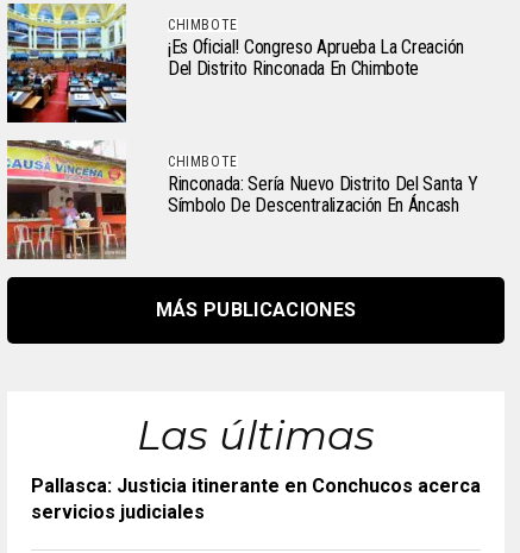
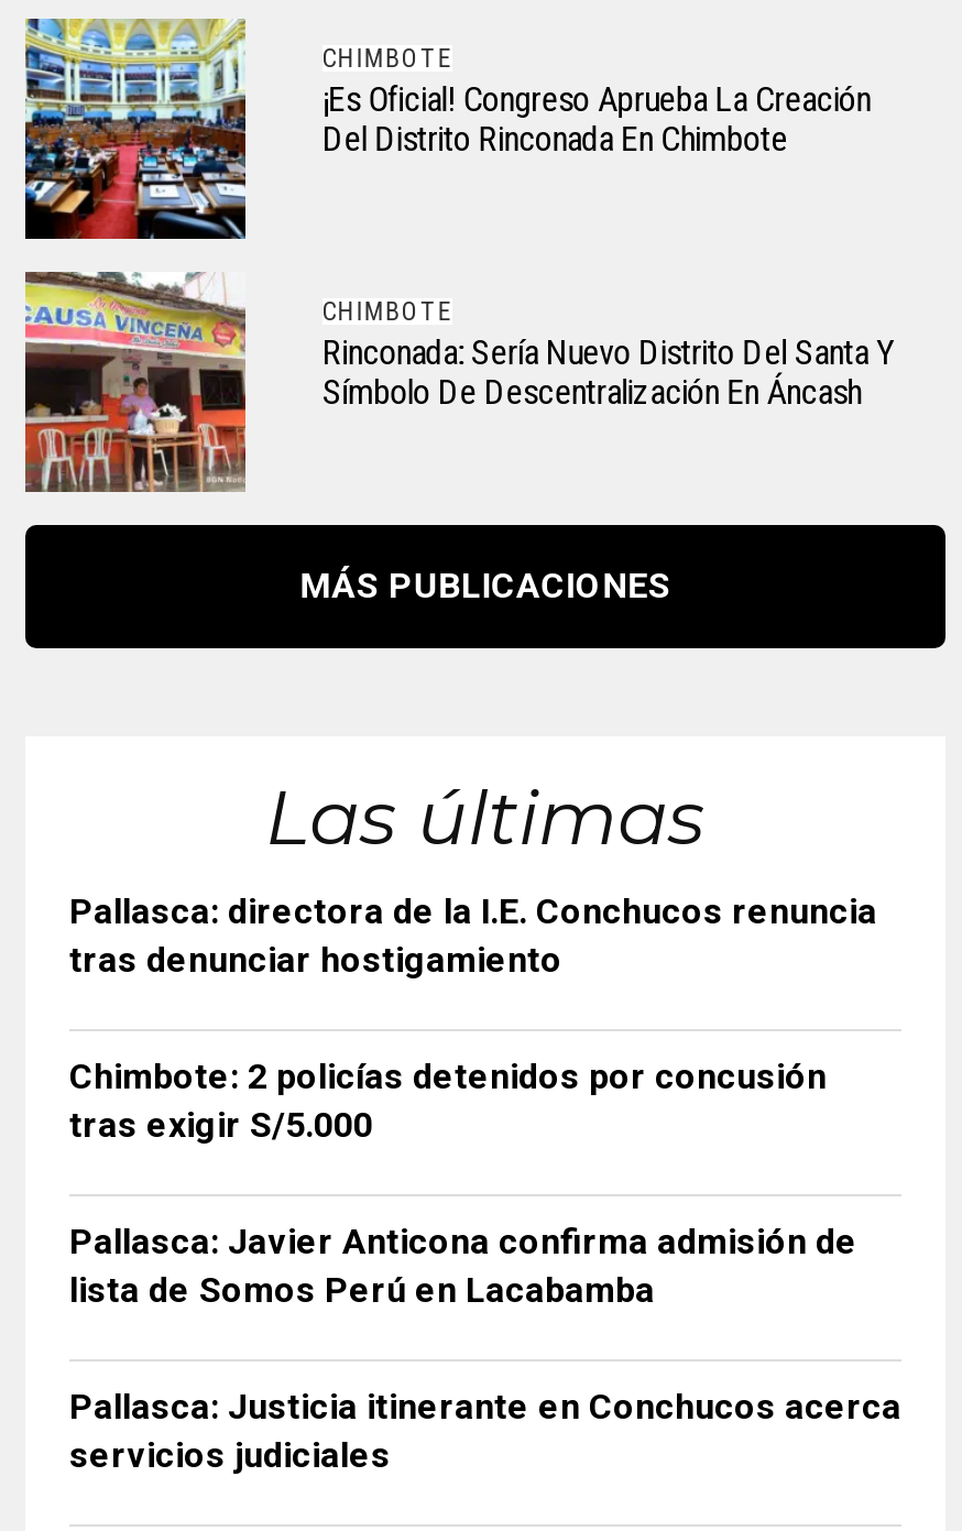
+ Pallasca: directora de la I.E. Conchucos renuncia
+ tras denunciar hostigamiento
+ Chimbote: 2 policías detenidos por concusión
+ tras exigir S/5.000
+ Pallasca: Javier Anticona confirma admisión de
+ lista de Somos Perú en Lacabamba
